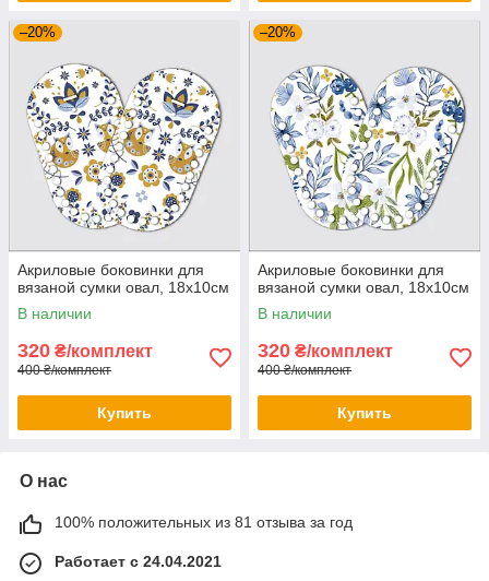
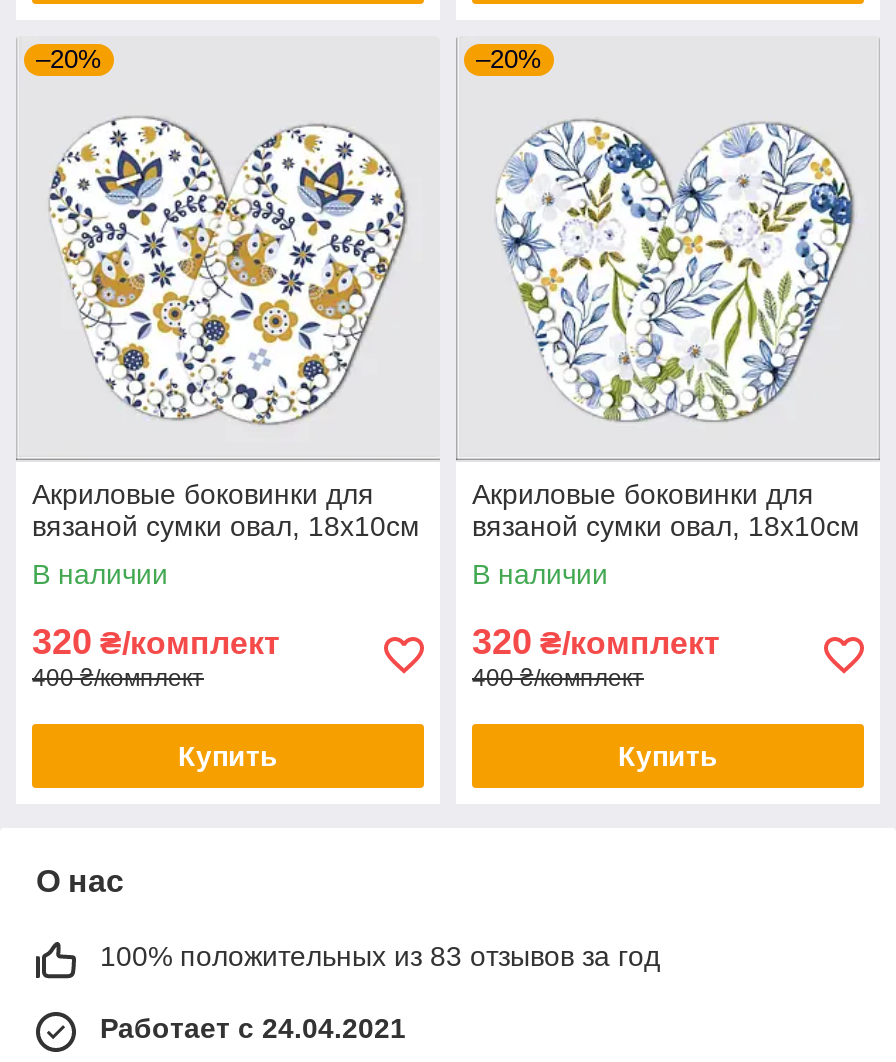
- 100% положительных из 81 отзыва за год
+ 100% положительных из 83 отзывов за год
